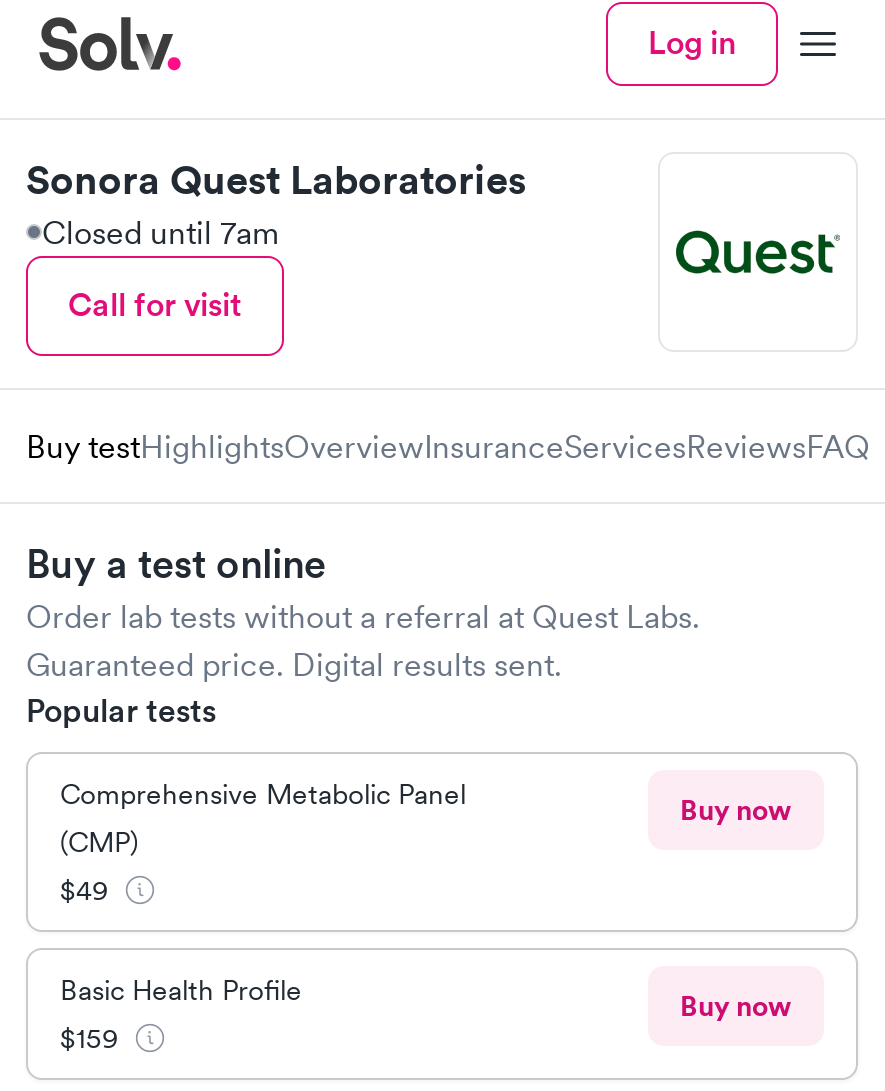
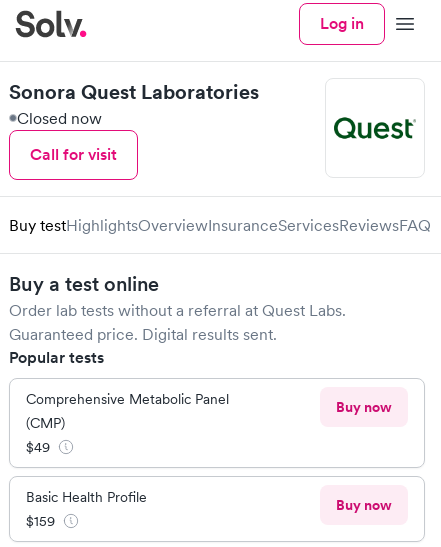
- Closed until 7am
+ Closed now
